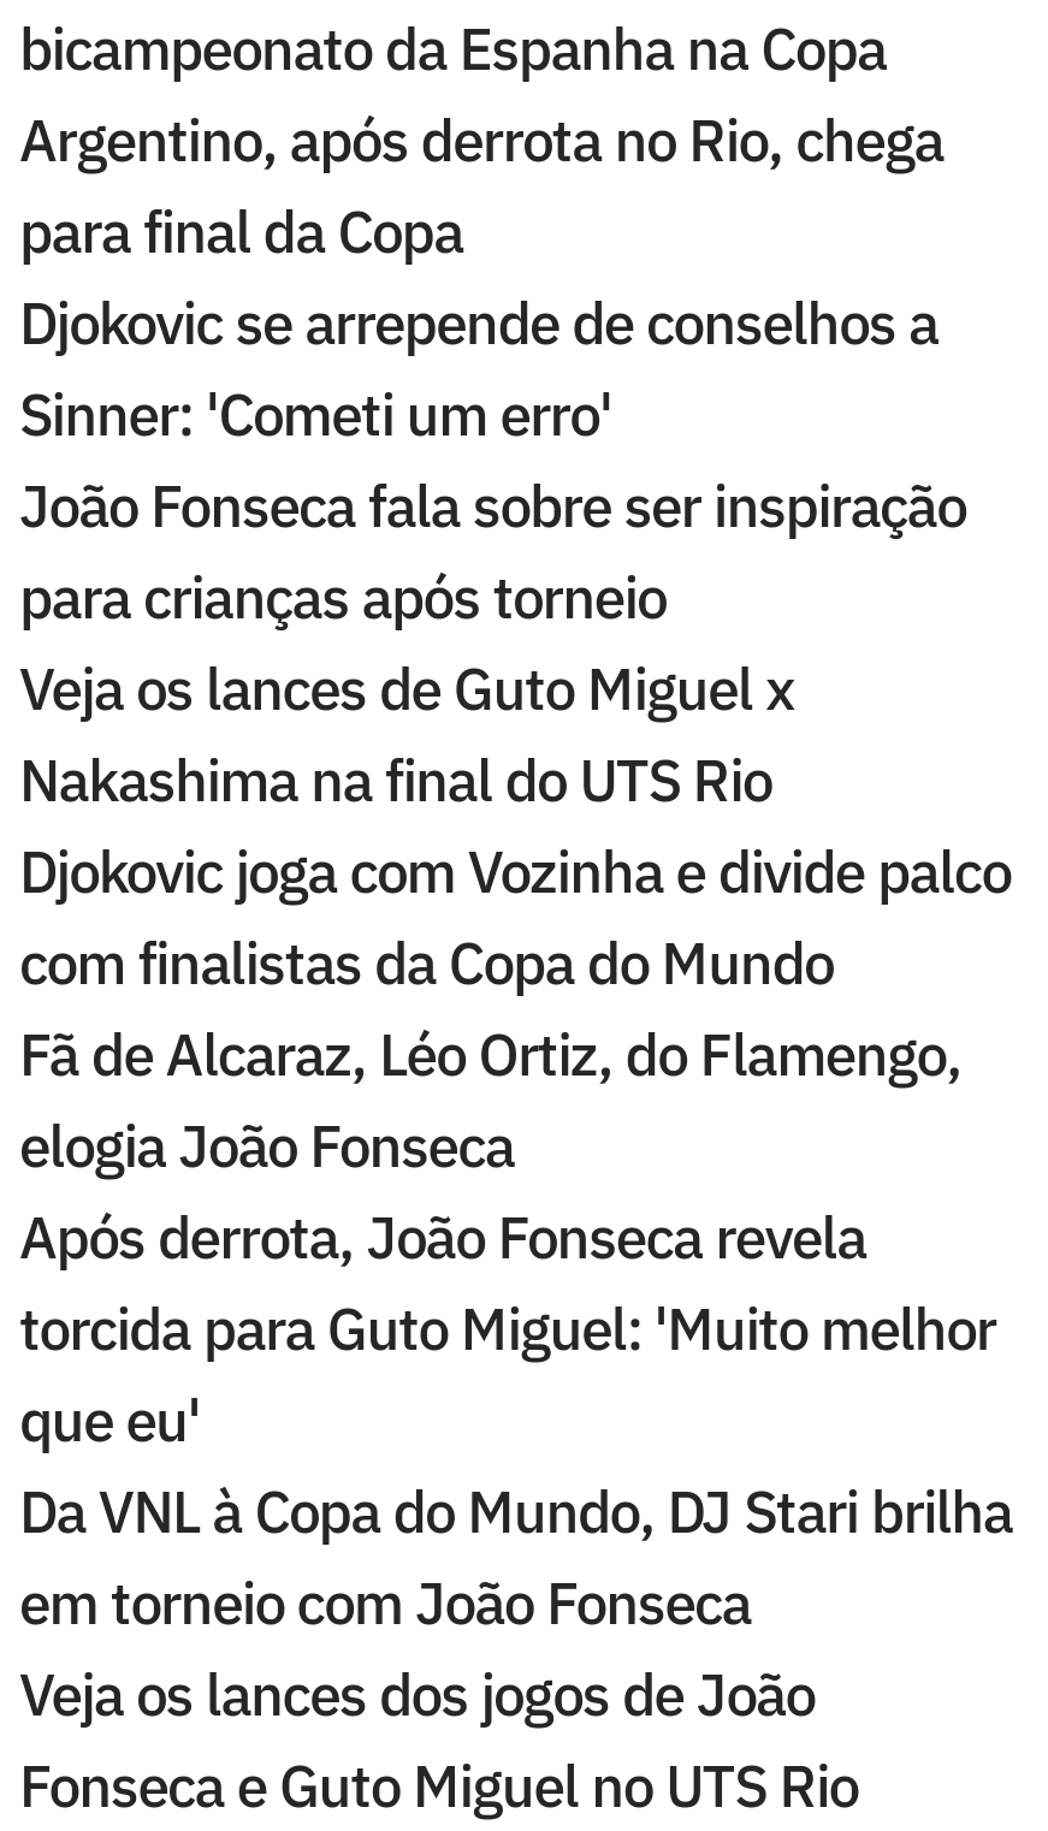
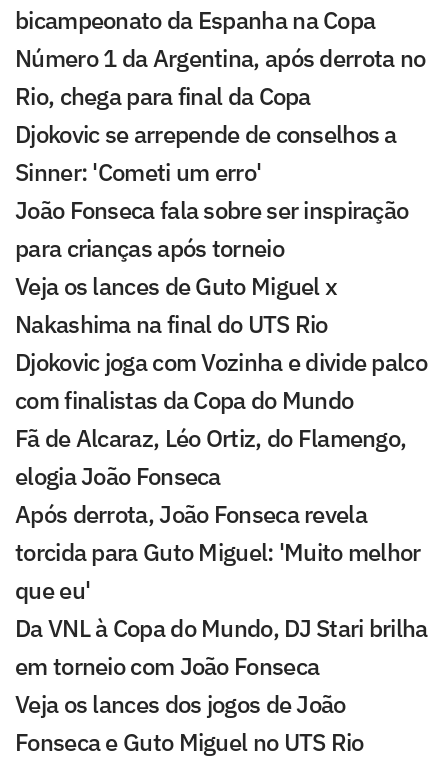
- Argentino, após derrota no Rio, chega
- para final da Copa
+ Número 1 da Argentina, após derrota no
+ Rio, chega para final da Copa
